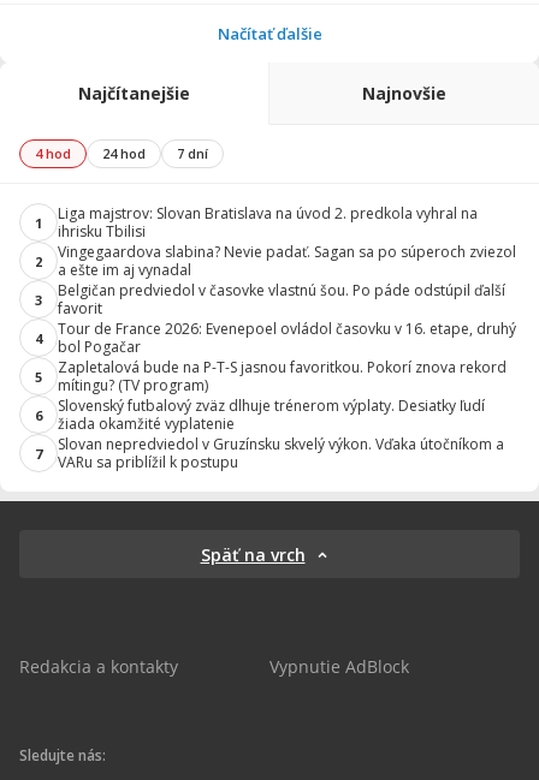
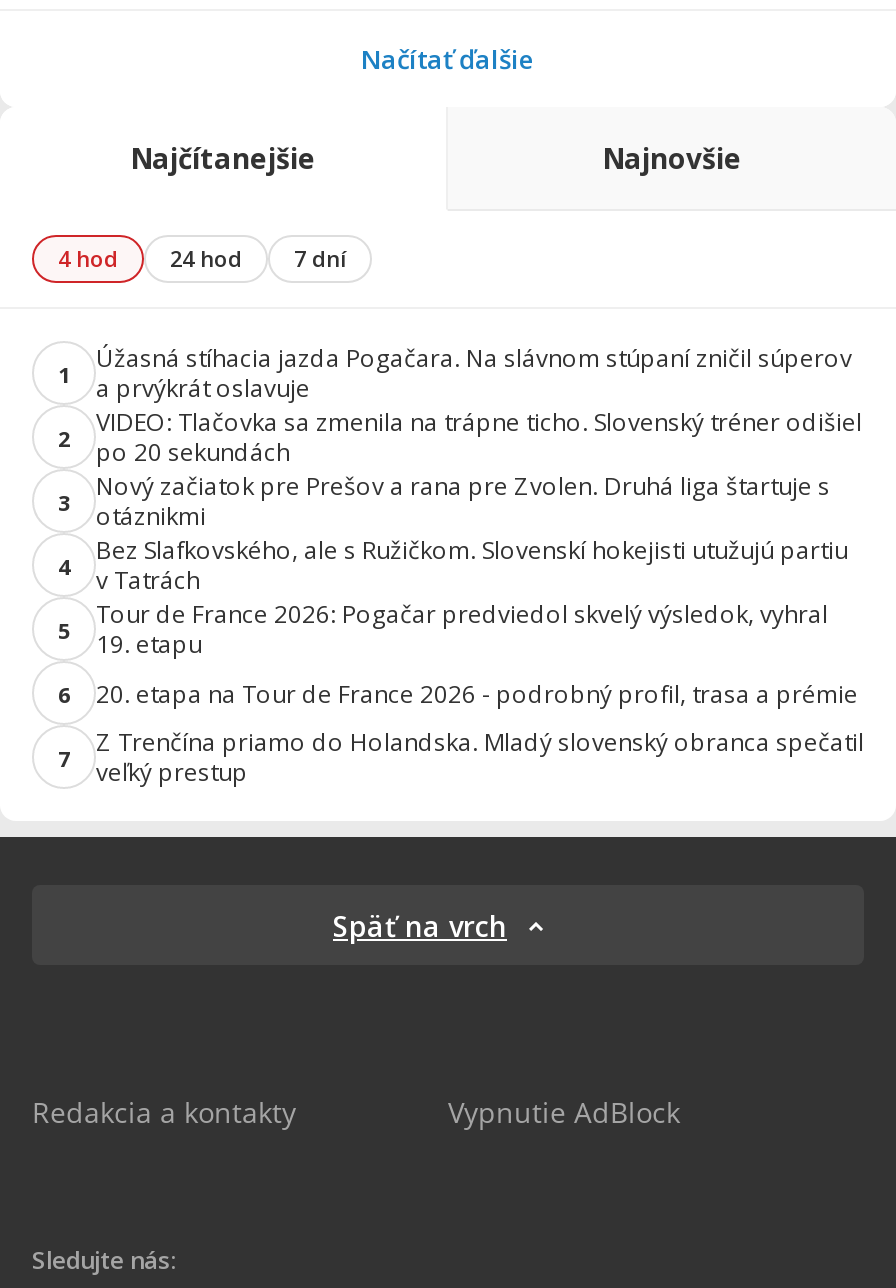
- Liga majstrov: Slovan Bratislava na úvod 2. predkola vyhral na
- ihrisku Tbilisi
+ Úžasná stíhacia jazda Pogačara. Na slávnom stúpaní zničil súperov
+ a prvýkrát oslavuje

- Vingegaardova slabina? Nevie padať. Sagan sa po súperoch zviezol
- a ešte im aj vynadal
+ VIDEO: Tlačovka sa zmenila na trápne ticho. Slovenský tréner odišiel
+ po 20 sekundách

- Belgičan predviedol v časovke vlastnú šou. Po páde odstúpil ďalší
- favorit
+ Nový začiatok pre Prešov a rana pre Zvolen. Druhá liga štartuje s
+ otáznikmi

- Tour de France 2026: Evenepoel ovládol časovku v 16. etape, druhý
- bol Pogačar
+ Bez Slafkovského, ale s Ružičkom. Slovenskí hokejisti utužujú partiu
+ v Tatrách

- Zapletalová bude na P-T-S jasnou favoritkou. Pokorí znova rekord
- mítingu? (TV program)
+ Tour de France 2026: Pogačar predviedol skvelý výsledok, vyhral
+ 19. etapu

- Slovenský futbalový zväz dlhuje trénerom výplaty. Desiatky ľudí
- žiada okamžité vyplatenie
+ 20. etapa na Tour de France 2026 - podrobný profil, trasa a prémie

- Slovan nepredviedol v Gruzínsku skvelý výkon. Vďaka útočníkom a
- VARu sa priblížil k postupu
+ Z Trenčína priamo do Holandska. Mladý slovenský obranca spečatil
+ veľký prestup
